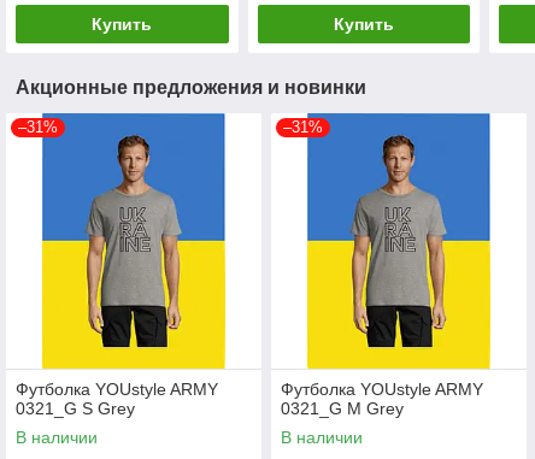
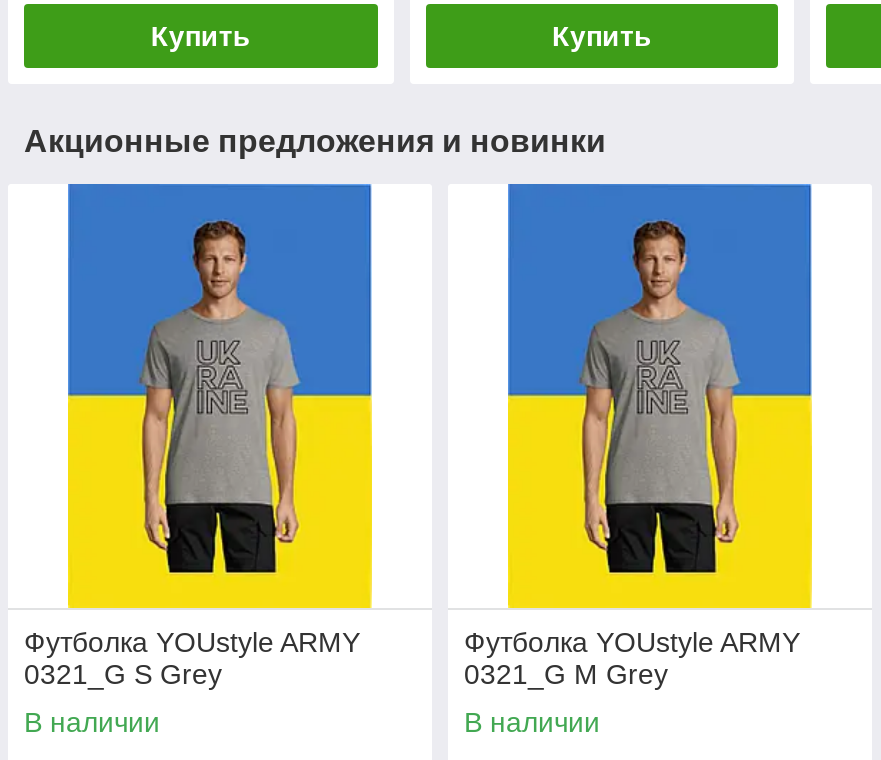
- –31%

- –31%
